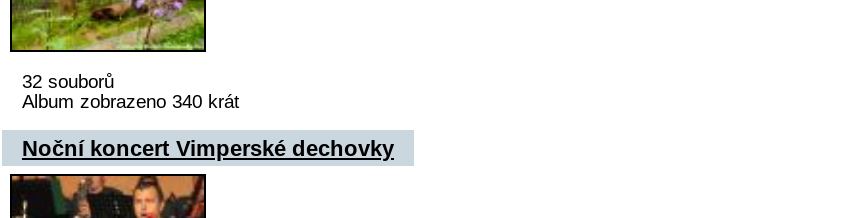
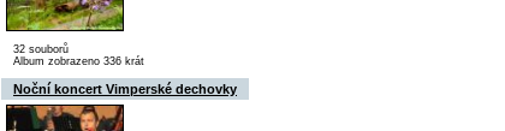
- Album zobrazeno 340 krát
+ Album zobrazeno 336 krát
